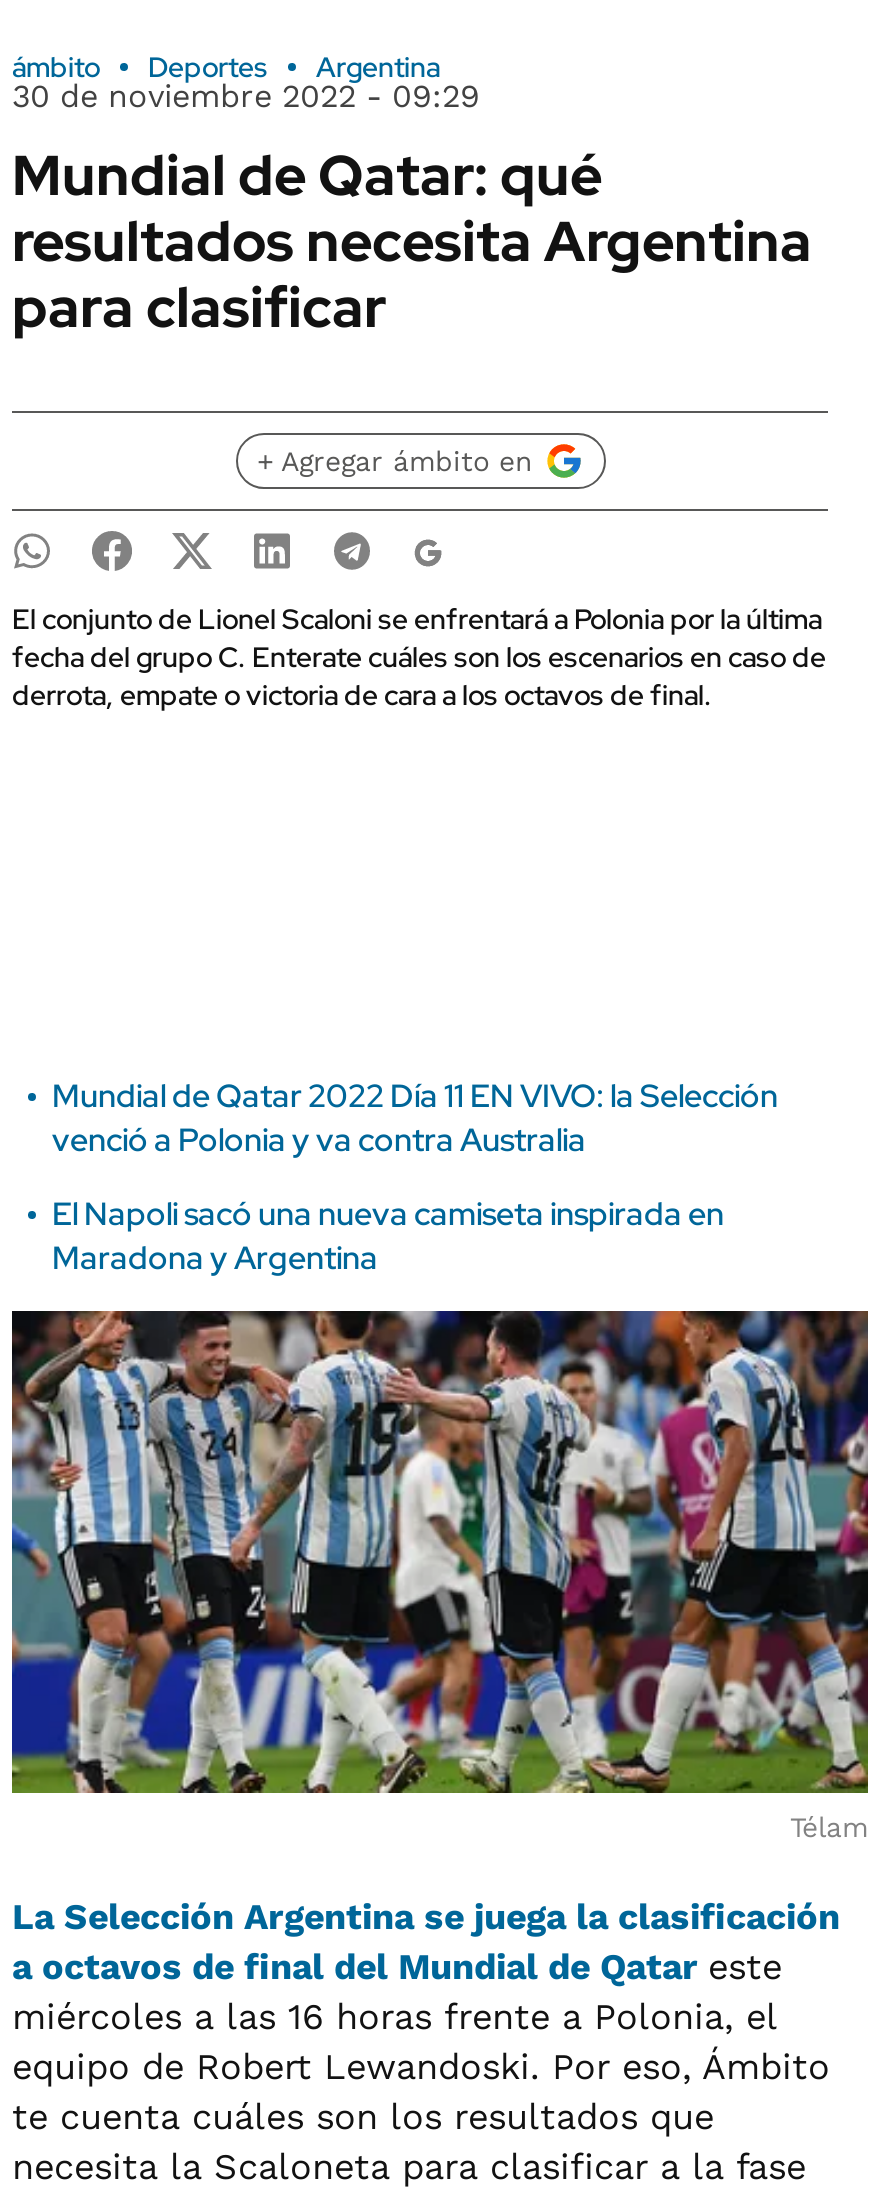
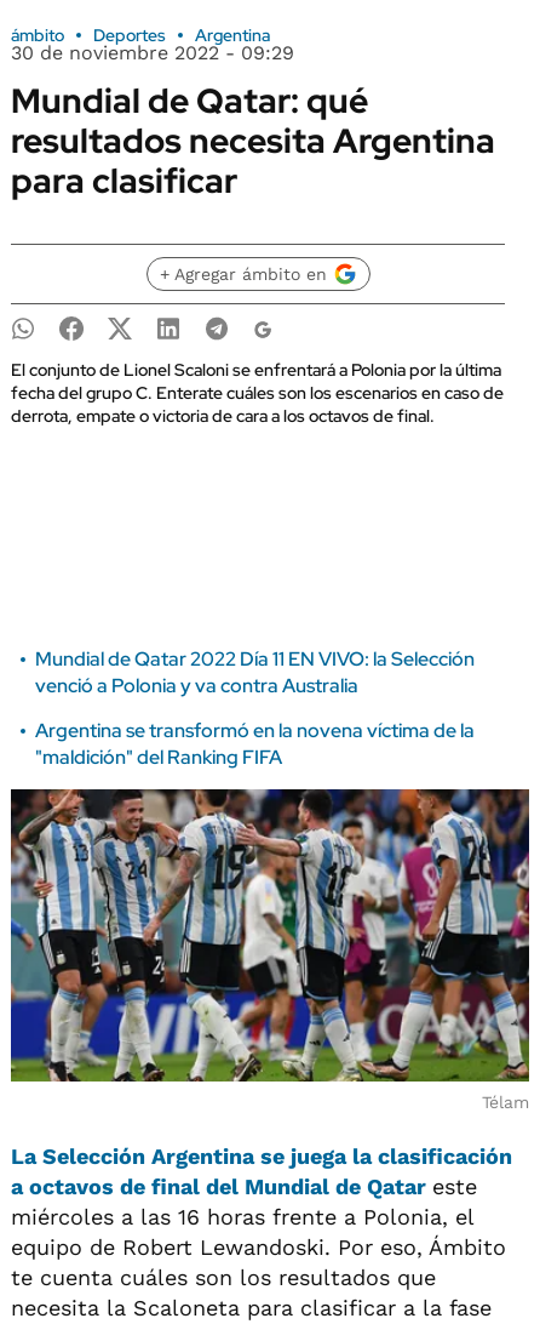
- El Napoli sacó una nueva camiseta inspirada en
- Maradona y Argentina
+ Argentina se transformó en la novena víctima de la
+ "maldición" del Ranking FIFA
